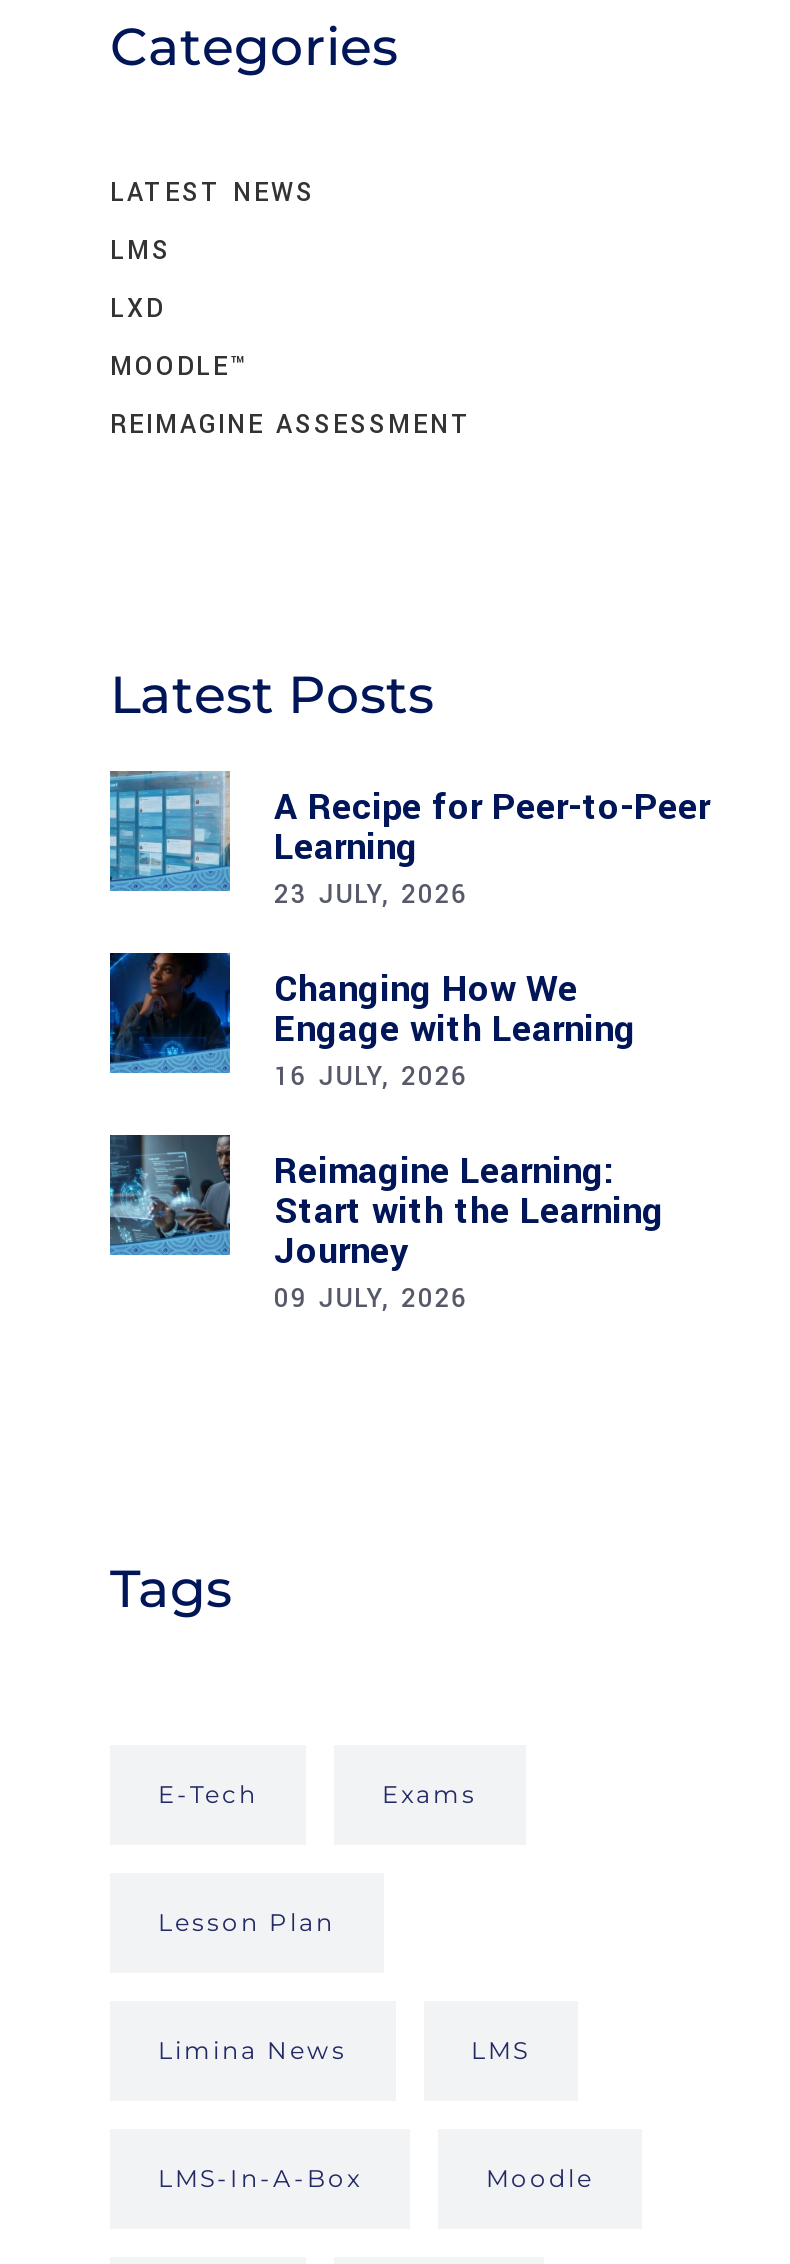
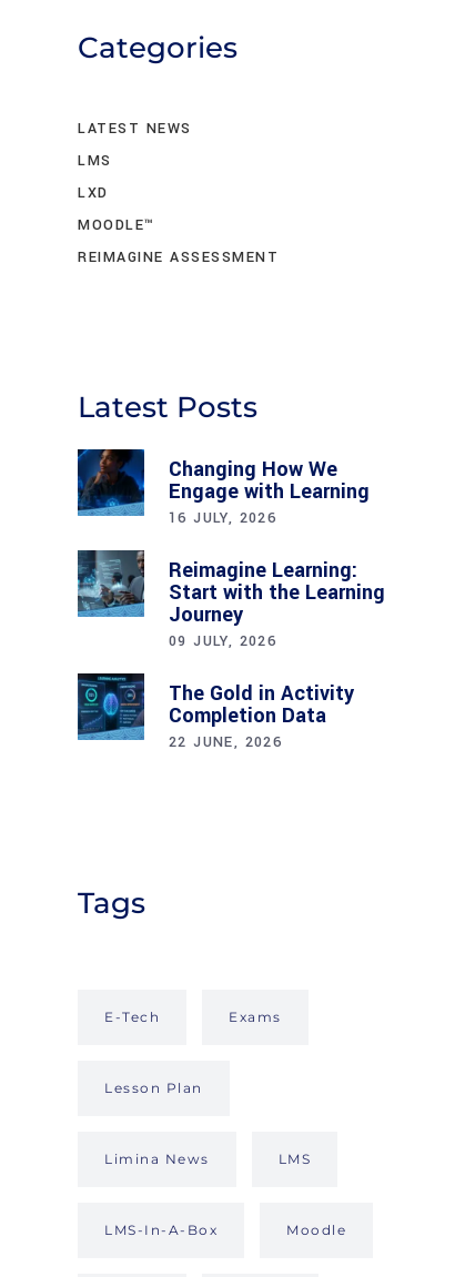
- [image]
- A Recipe for Peer-to-Peer
- Learning
- 23 JULY, 2026

moved up: [image] | Changing How We | Engage with Learning | 16 JULY, 2026 | Reimagine Learning: | Start with the Learning | Journey | 09 JULY, 2026

+ [image]
+ The Gold in Activity
+ Completion Data
+ 22 JUNE, 2026
